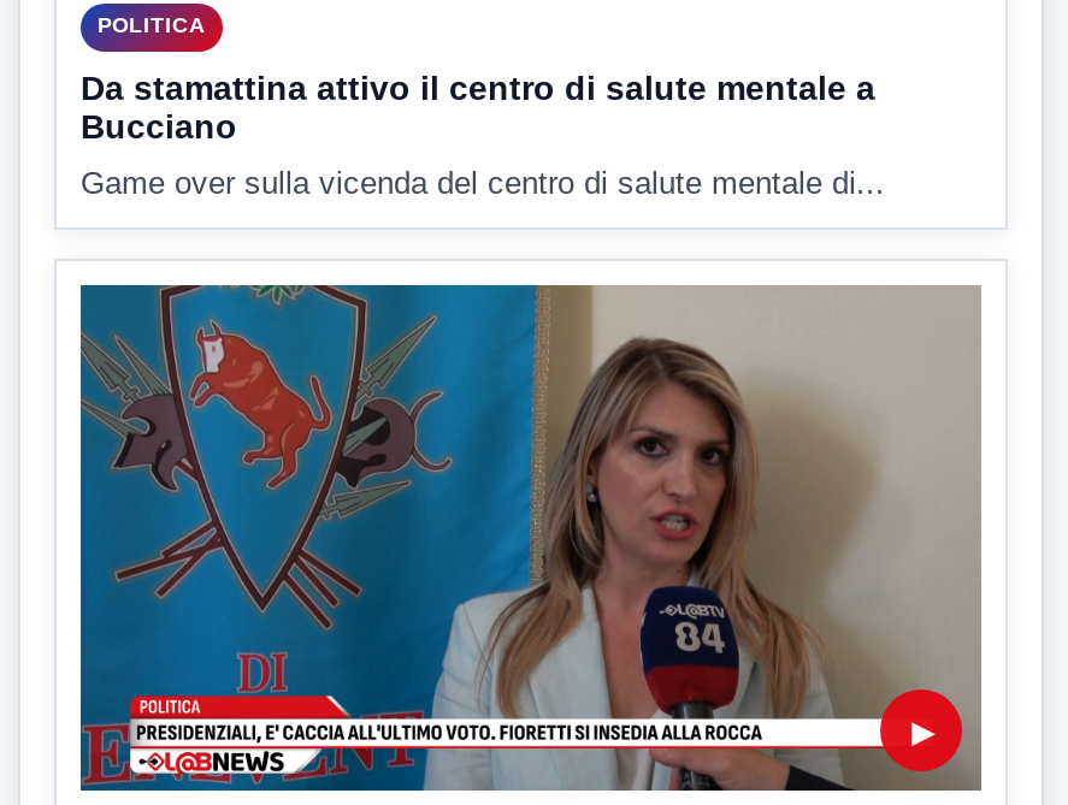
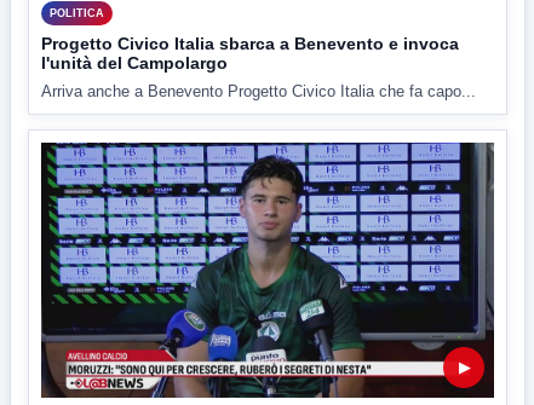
- Da stamattina attivo il centro di salute mentale a
- Bucciano
+ Progetto Civico Italia sbarca a Benevento e invoca
+ l'unità del Campolargo

- Game over sulla vicenda del centro di salute mentale di...
+ Arriva anche a Benevento Progetto Civico Italia che fa capo...

- [image]
+ [image]
